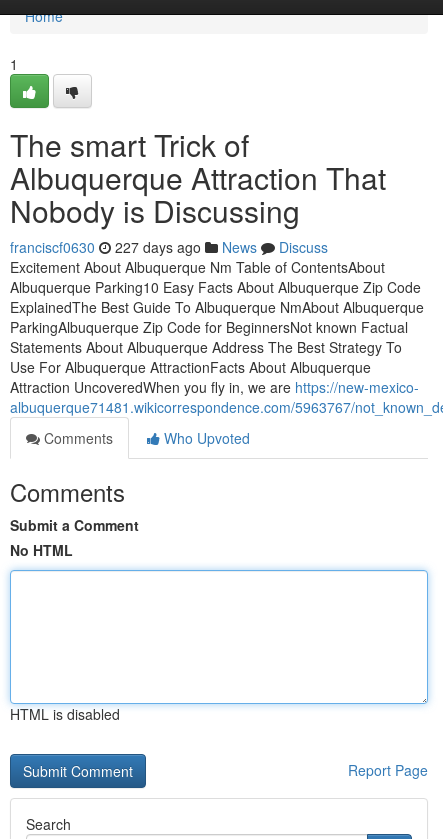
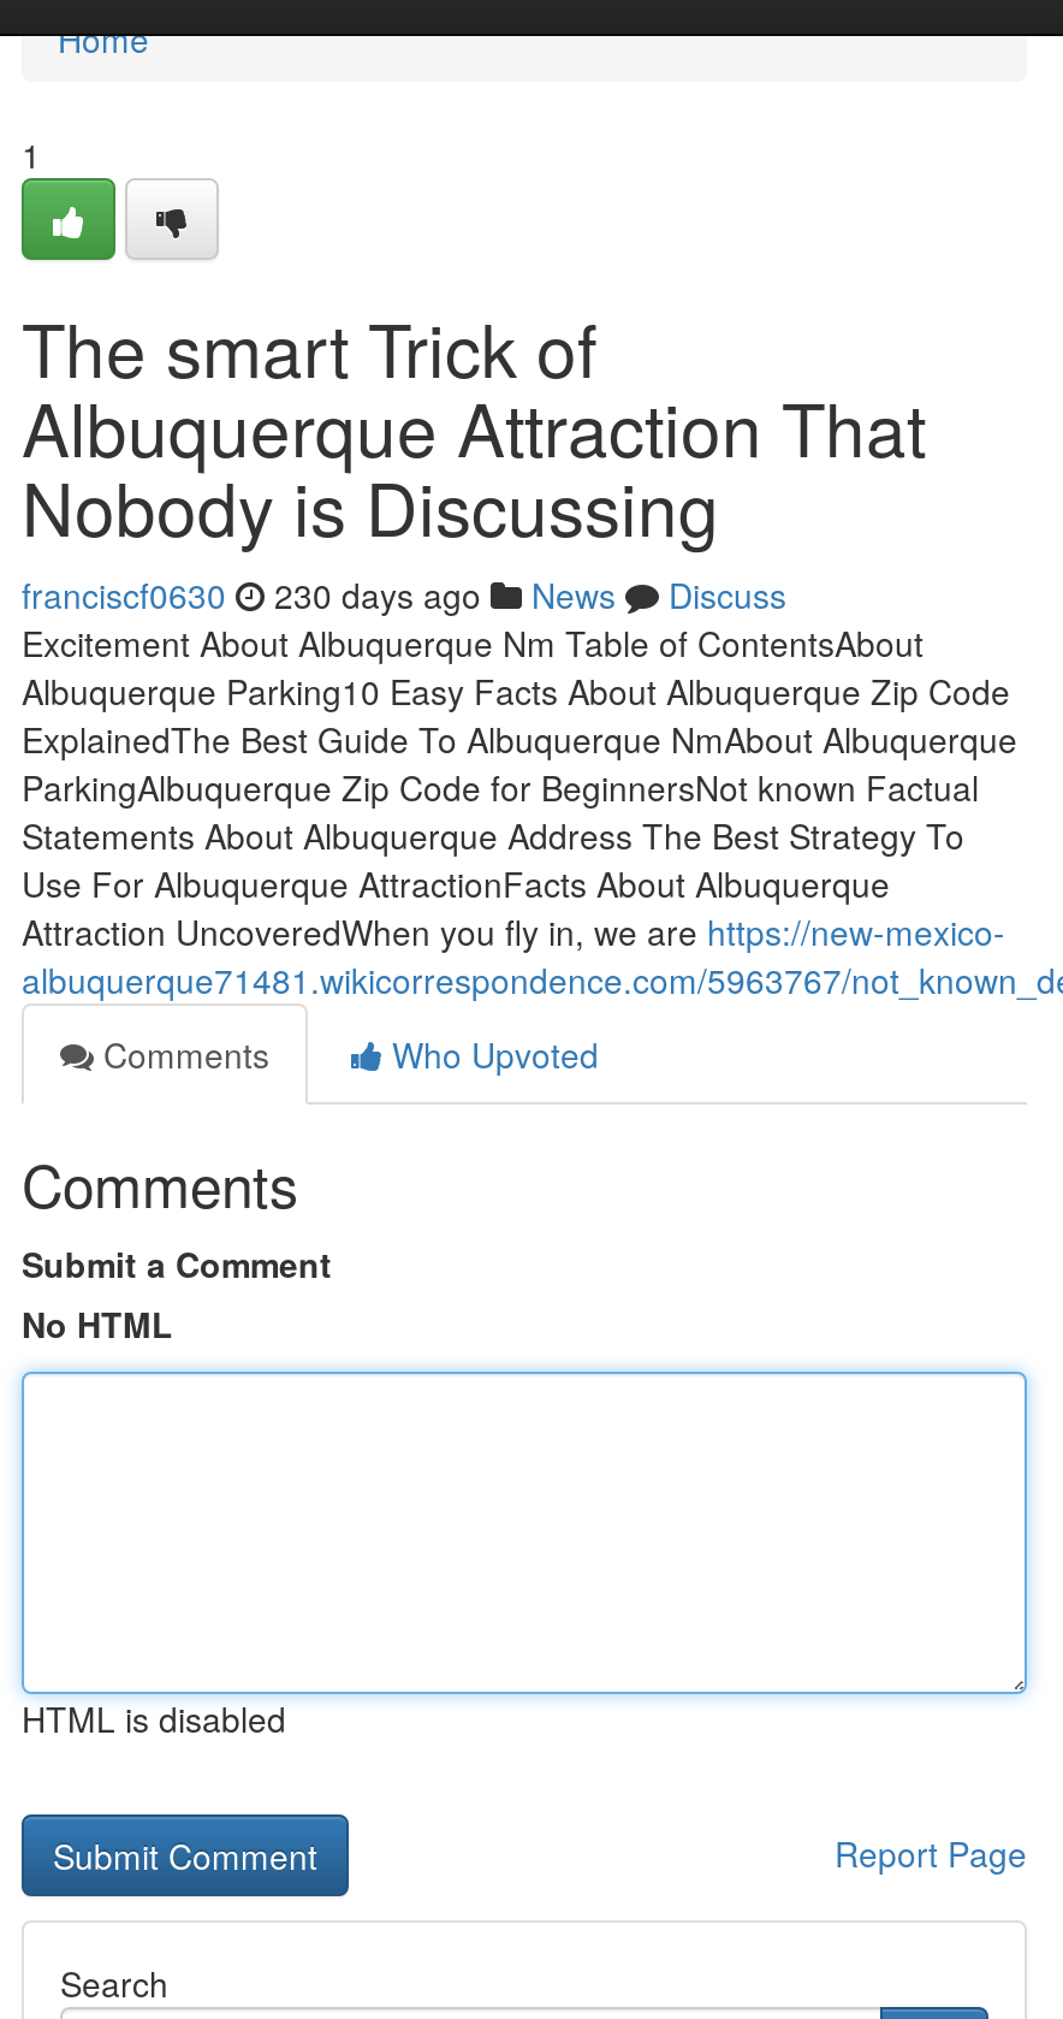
- franciscf0630 227 days ago News Discuss
+ franciscf0630 230 days ago News Discuss
